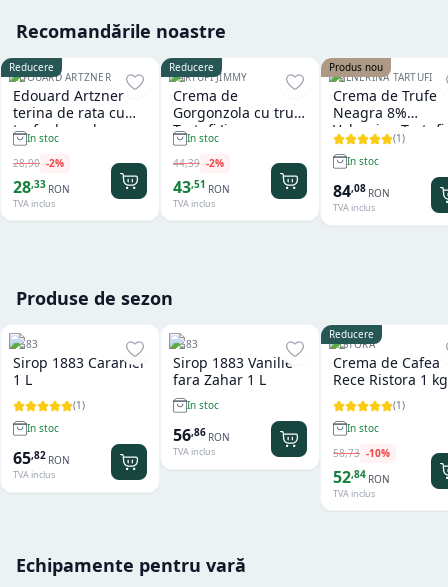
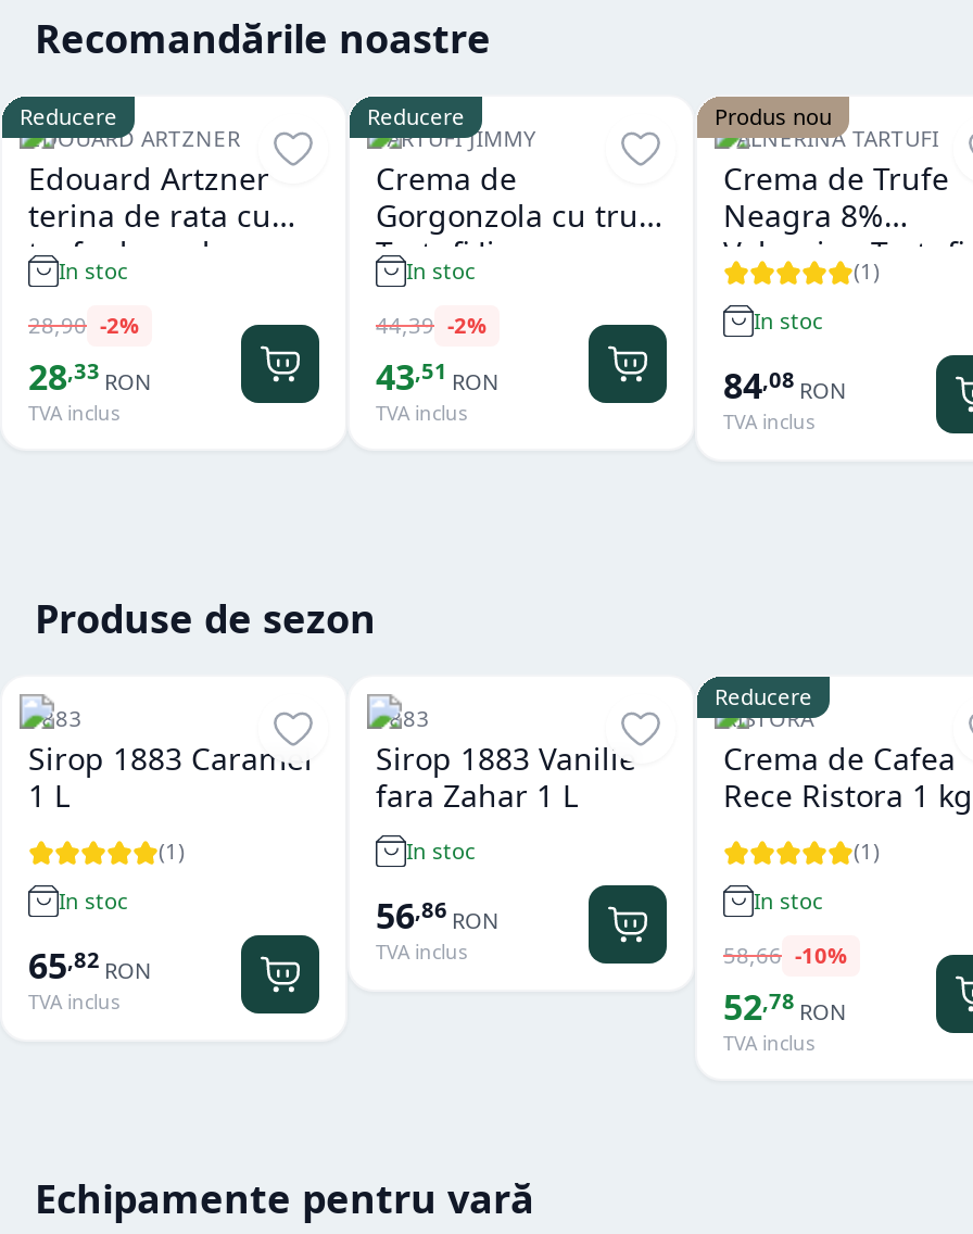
- 58,73 - 10%
+ 58,66 - 10%

- 52,84 RON
+ 52,78 RON
